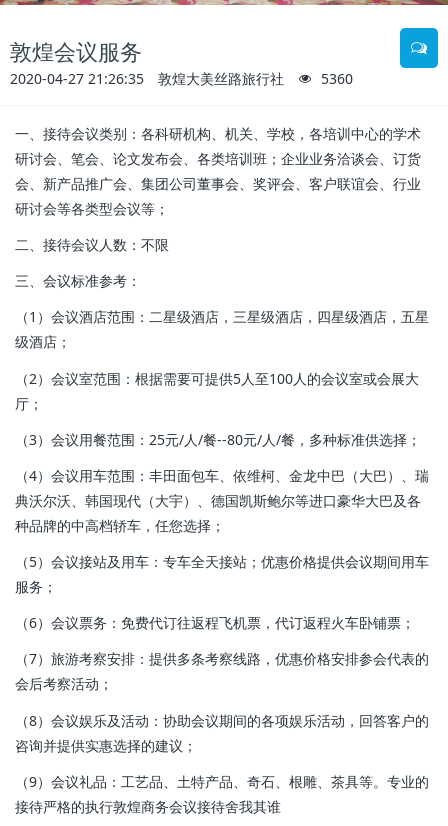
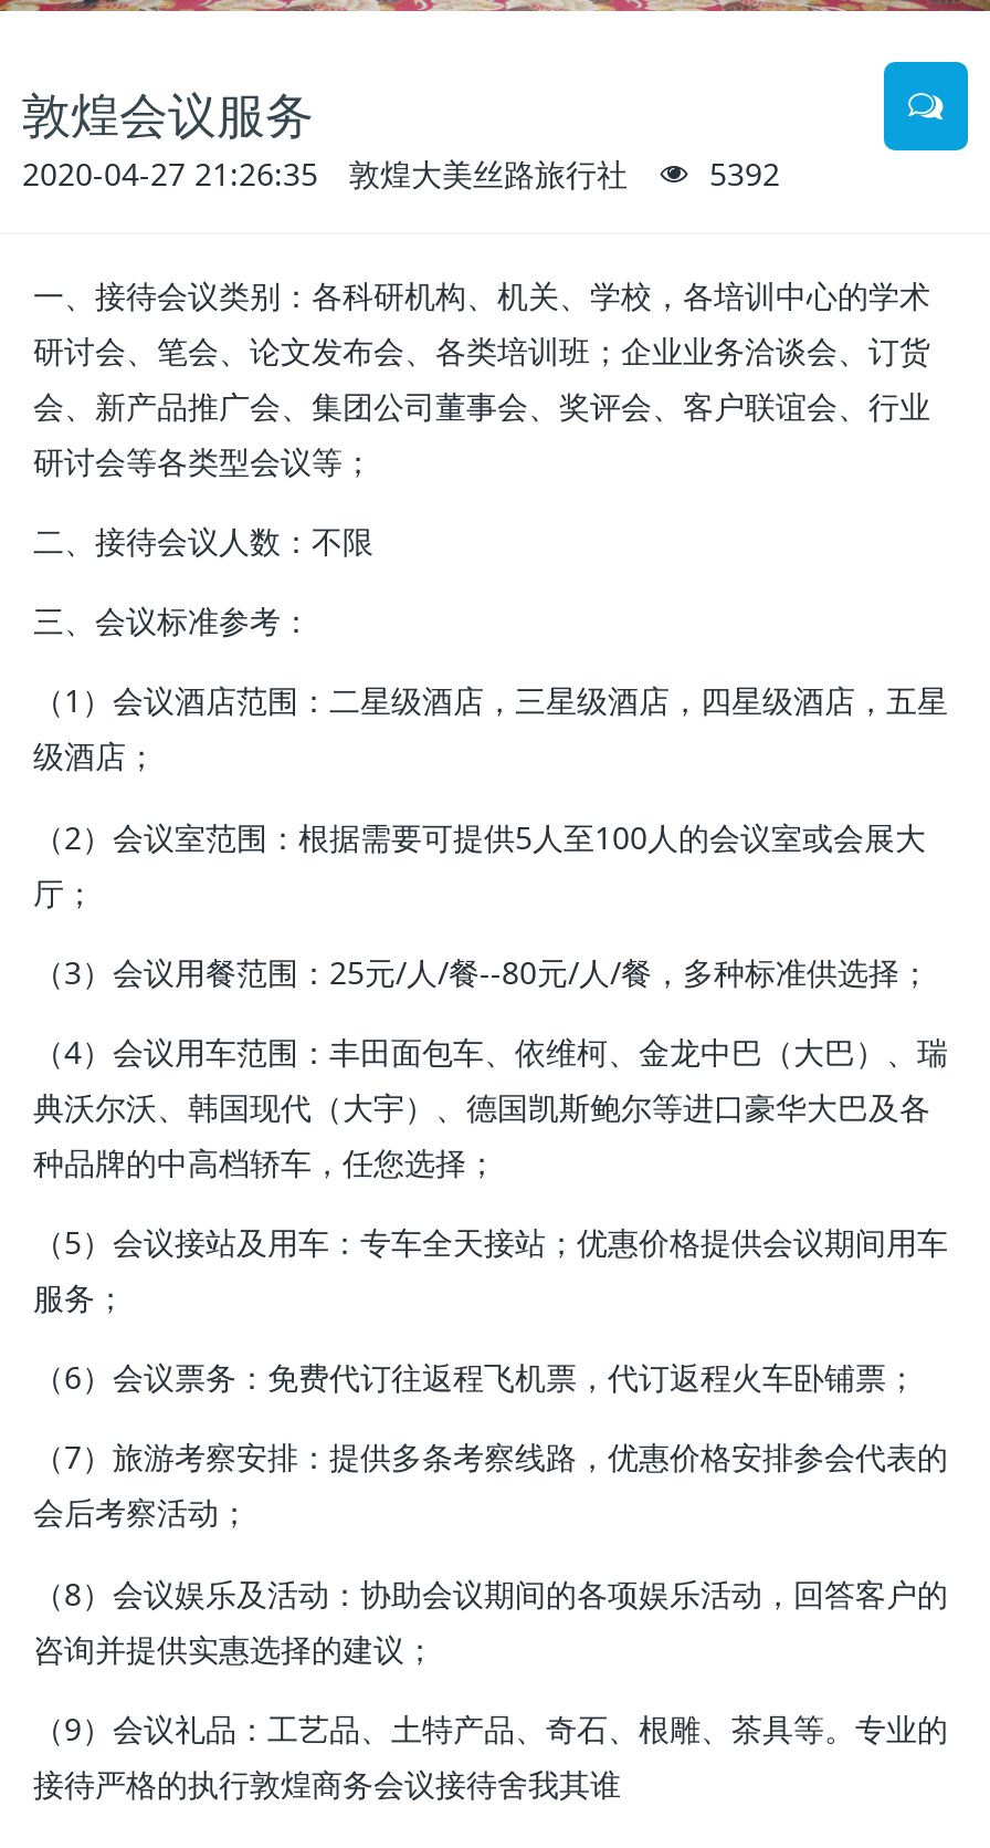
- 2020-04-27 21:26:35 敦煌大美丝路旅行社 5360
+ 2020-04-27 21:26:35 敦煌大美丝路旅行社 5392
